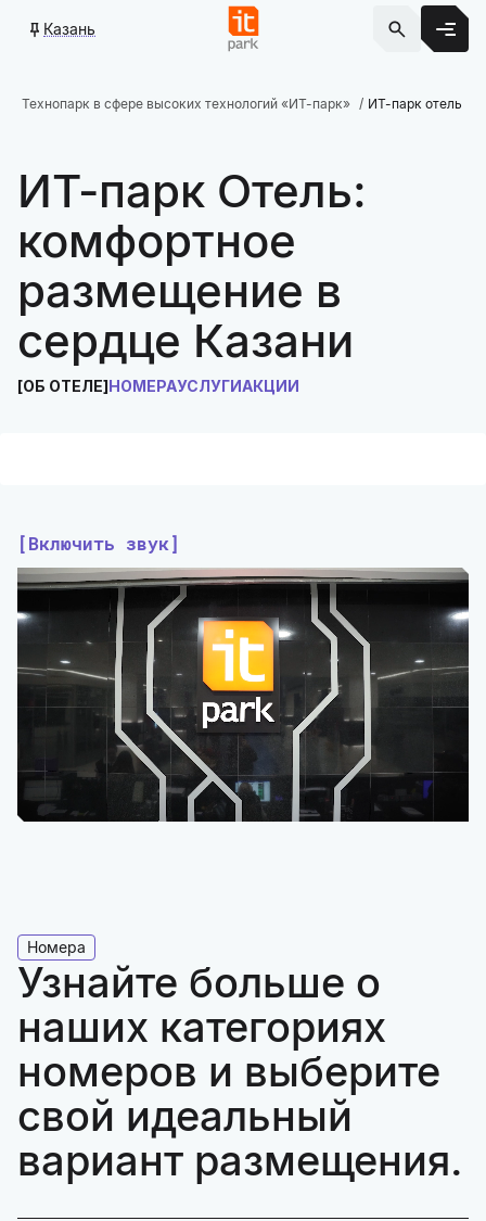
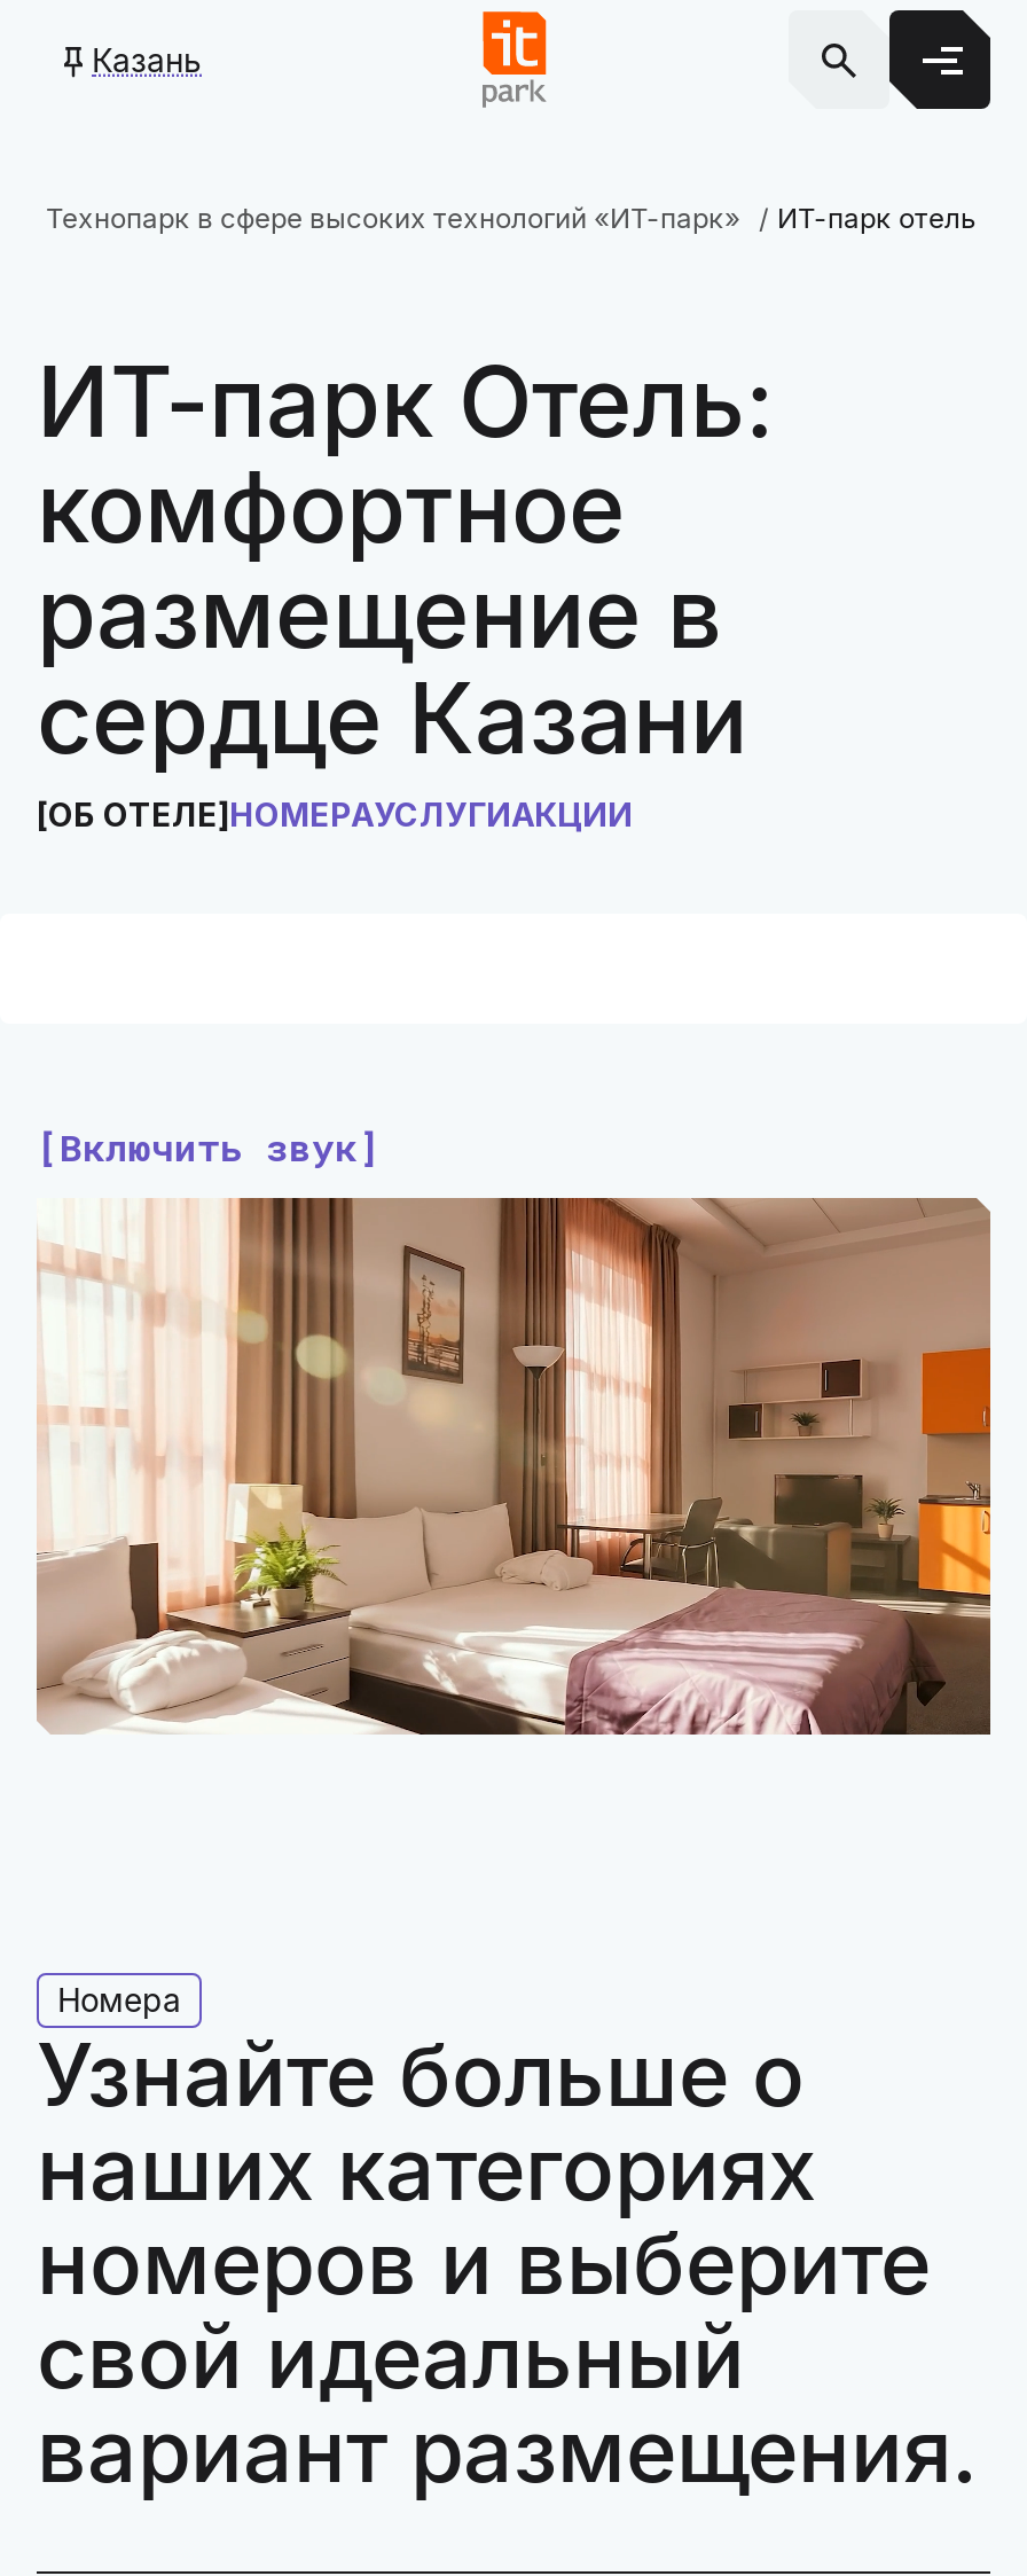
- [image]
+ [image]
